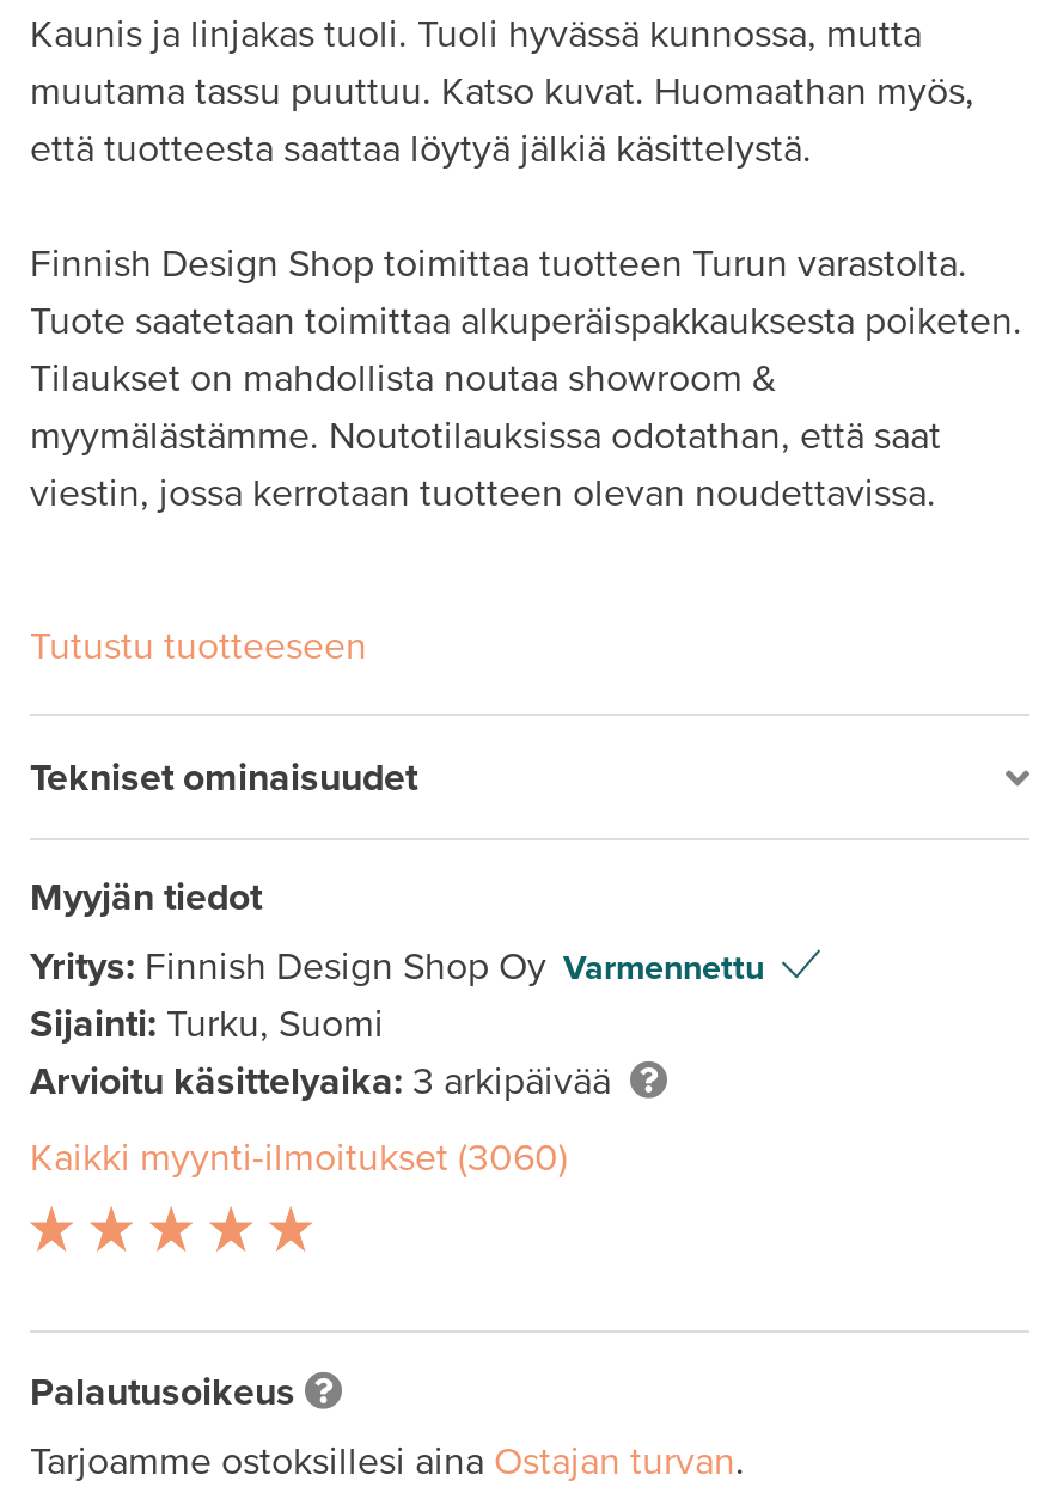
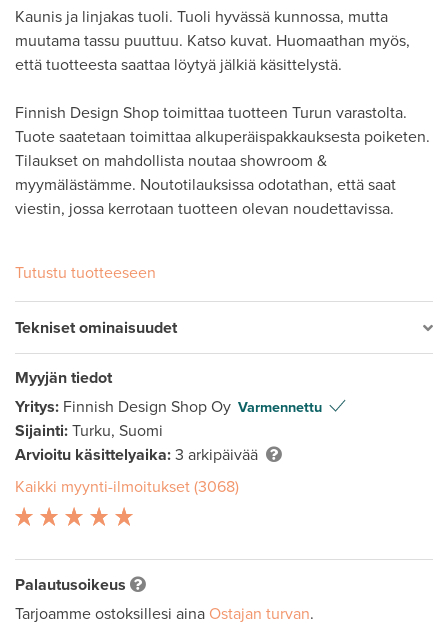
- Kaikki myynti-ilmoitukset (3060)
+ Kaikki myynti-ilmoitukset (3068)
